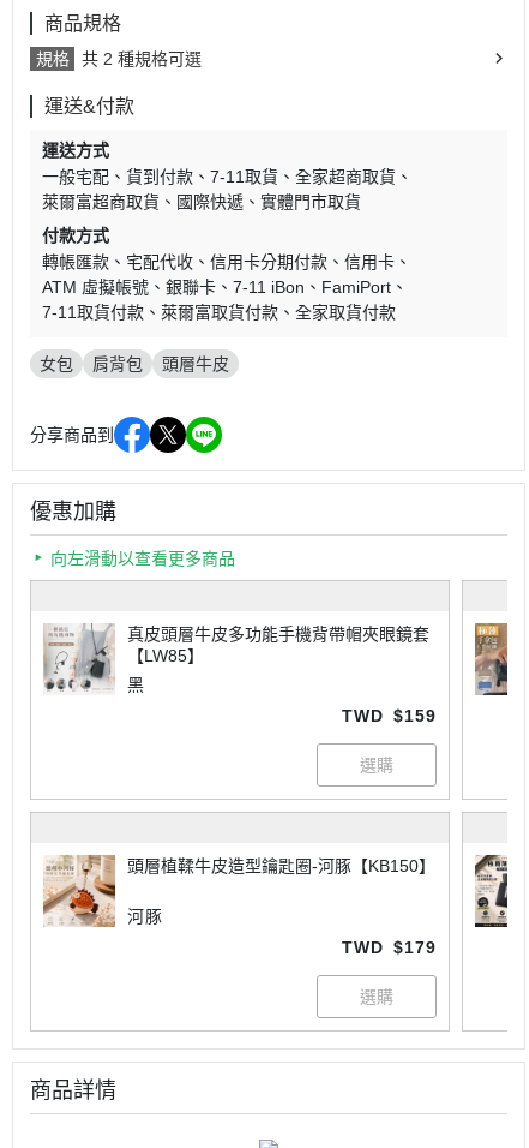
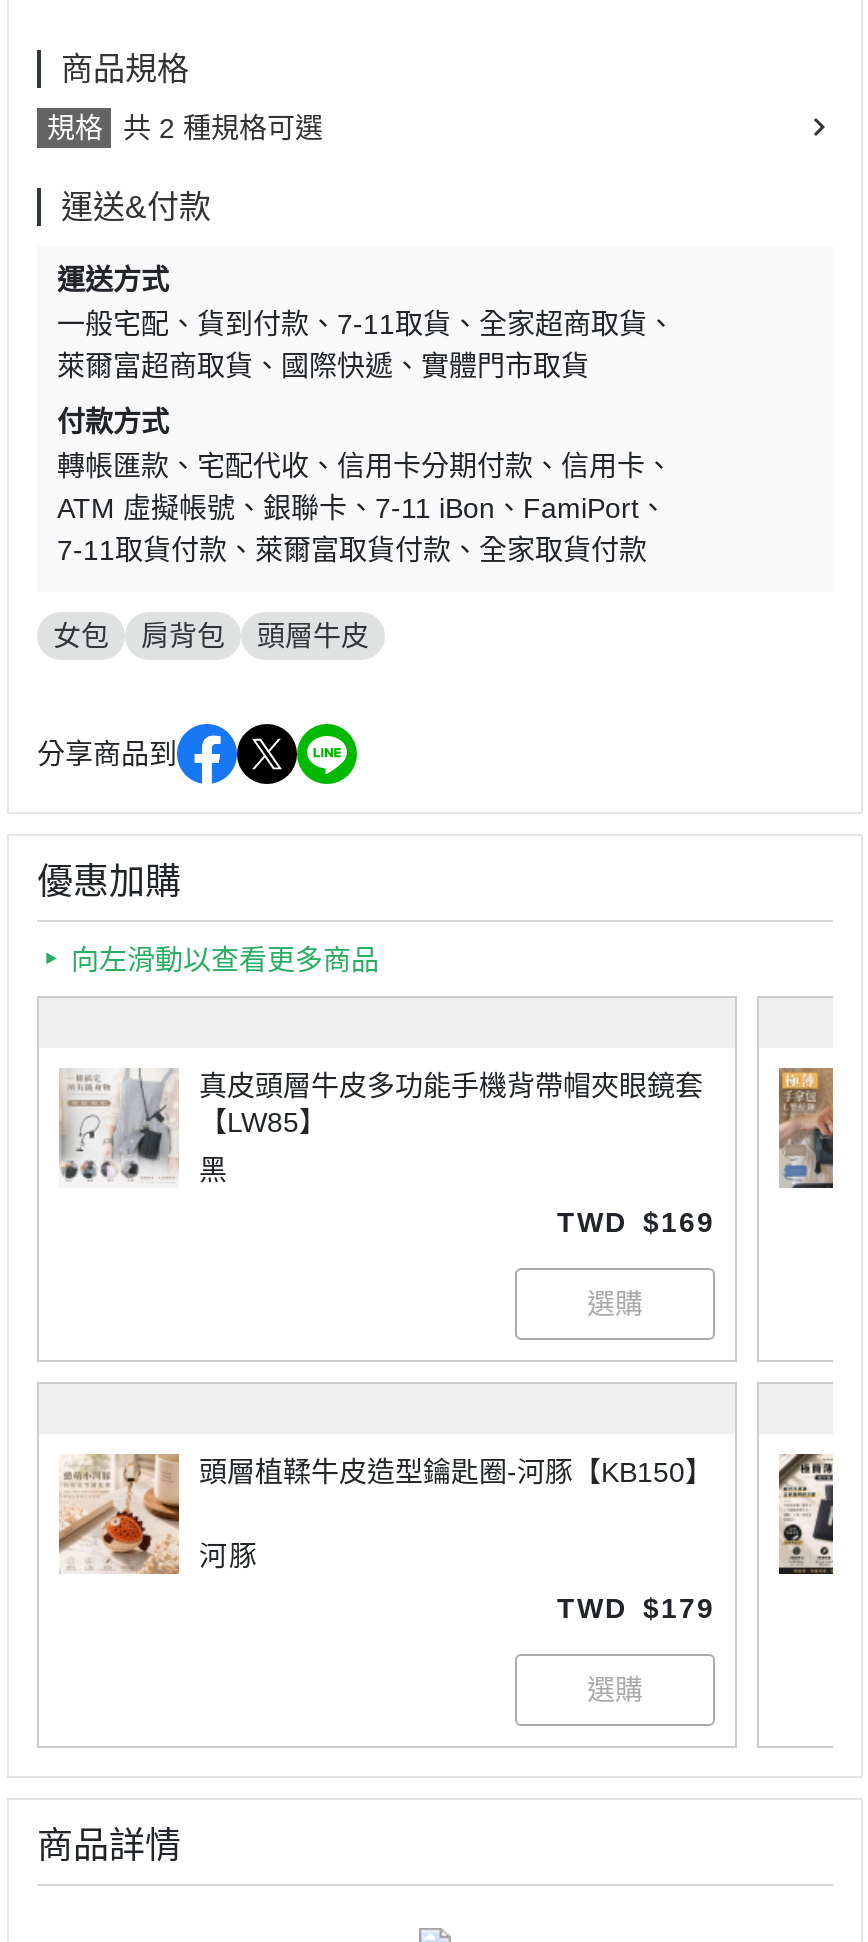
- TWD $159
+ TWD $169
